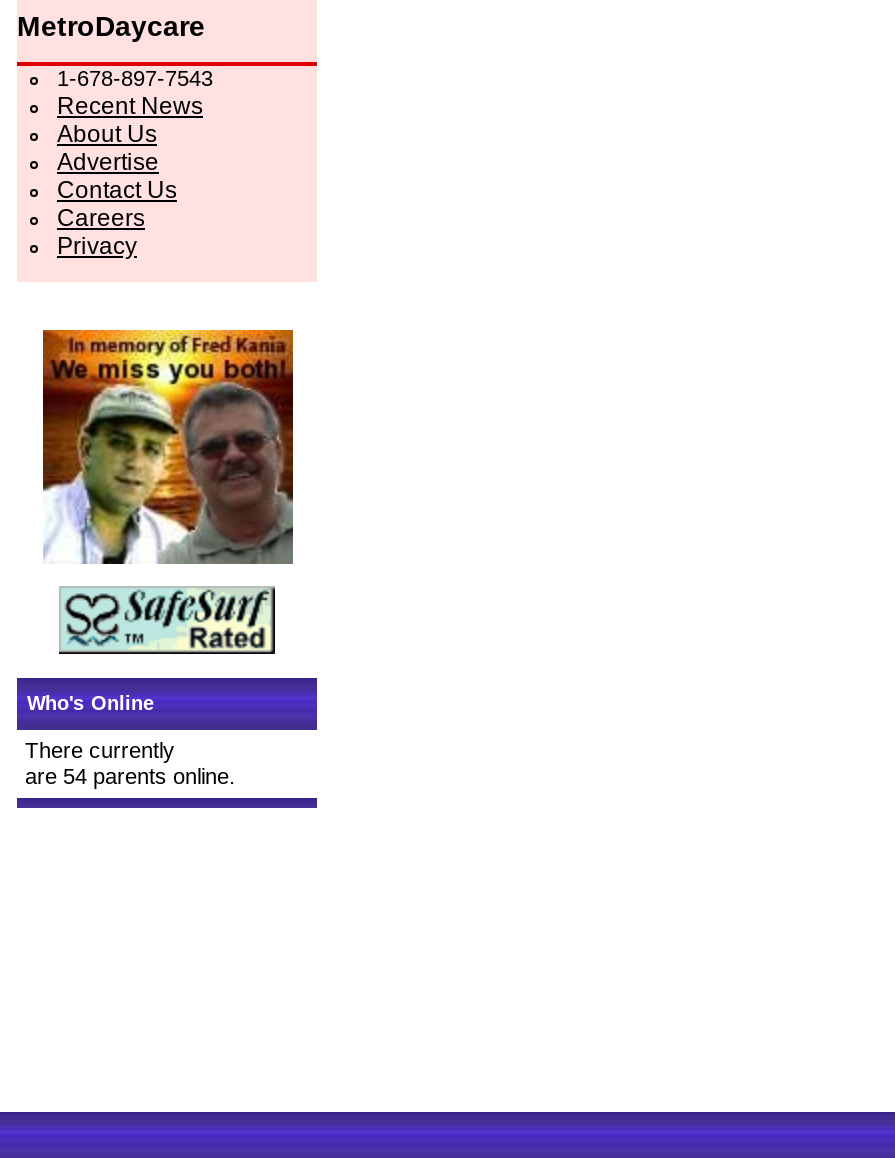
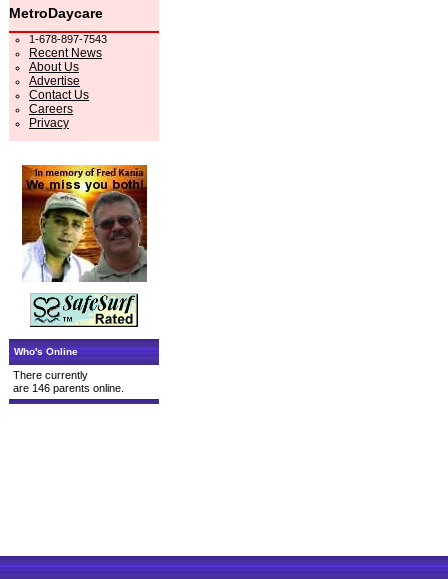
- are 54 parents online.
+ are 146 parents online.
